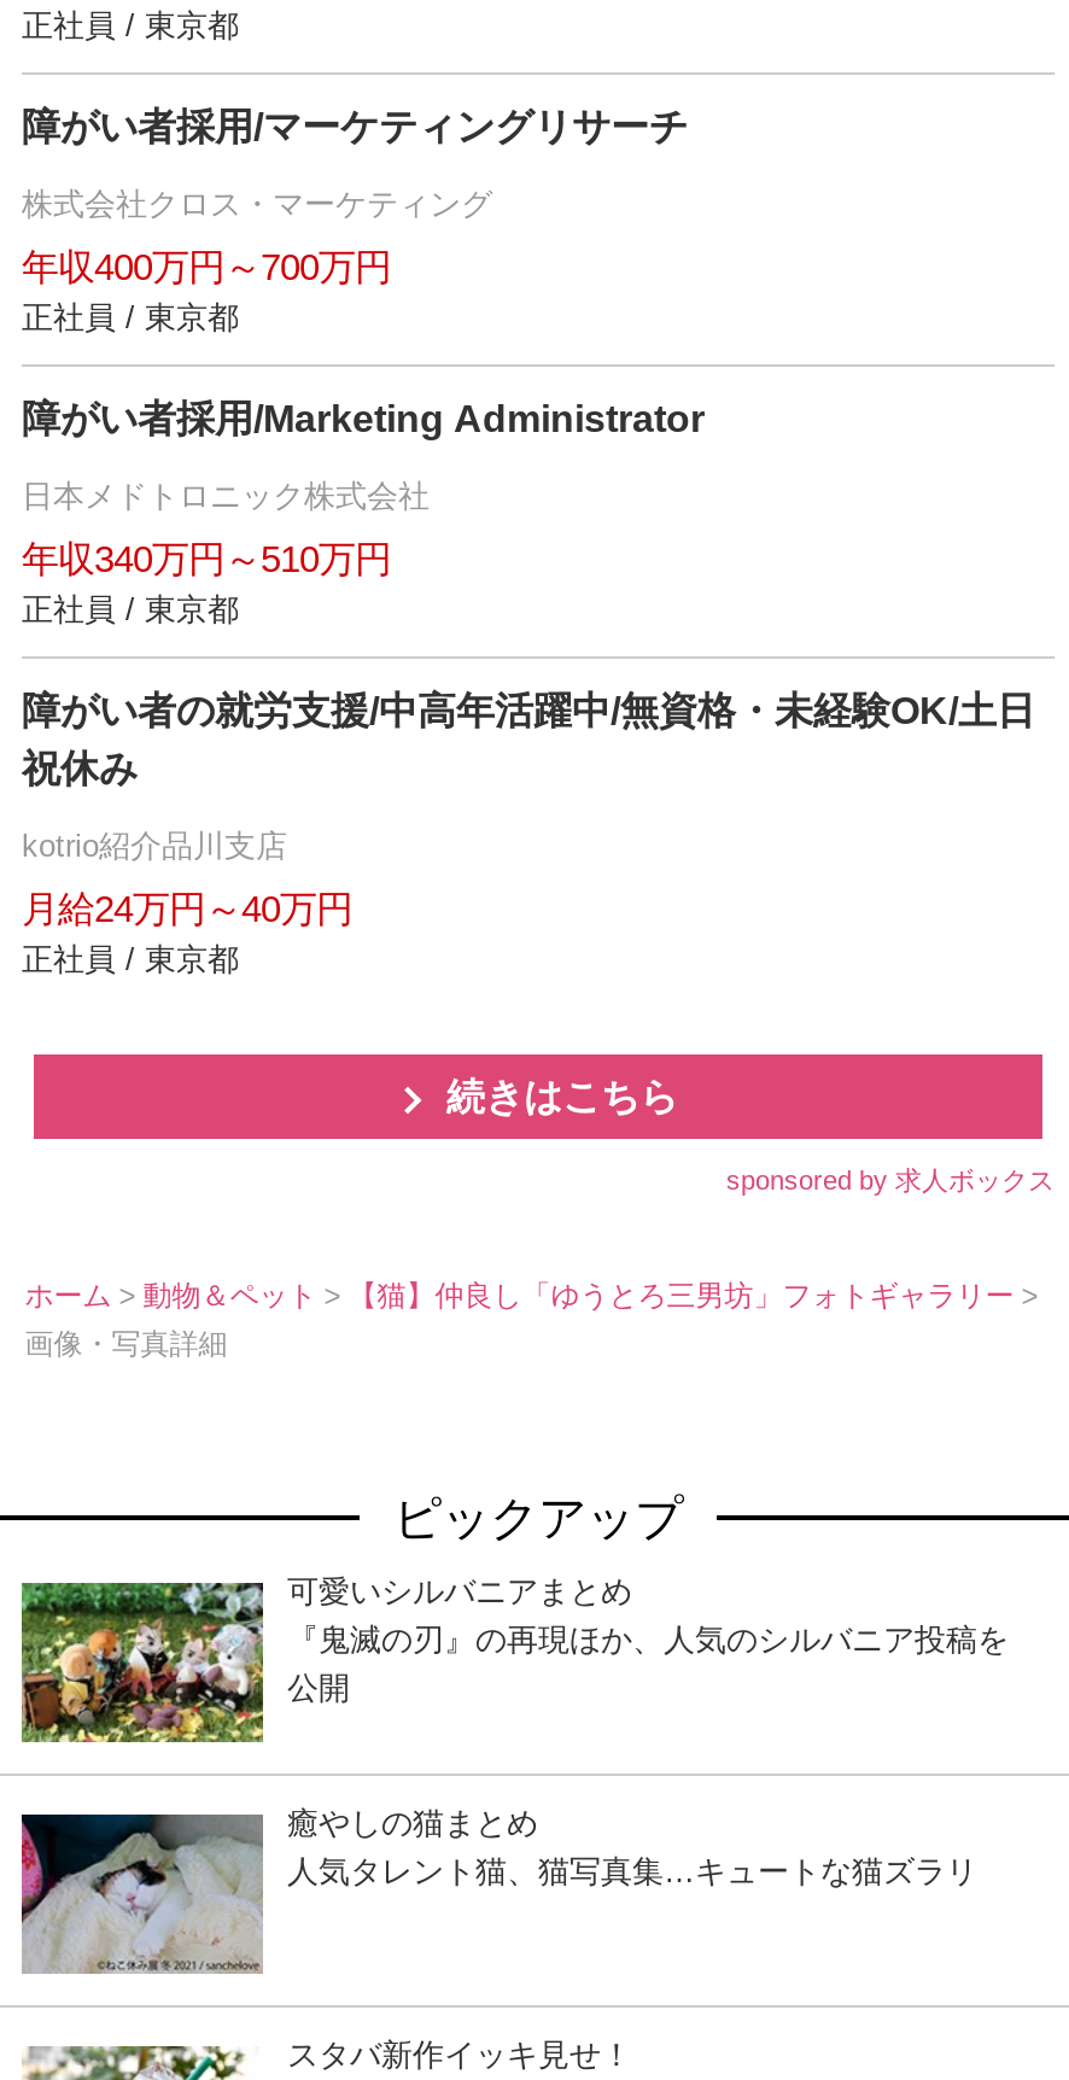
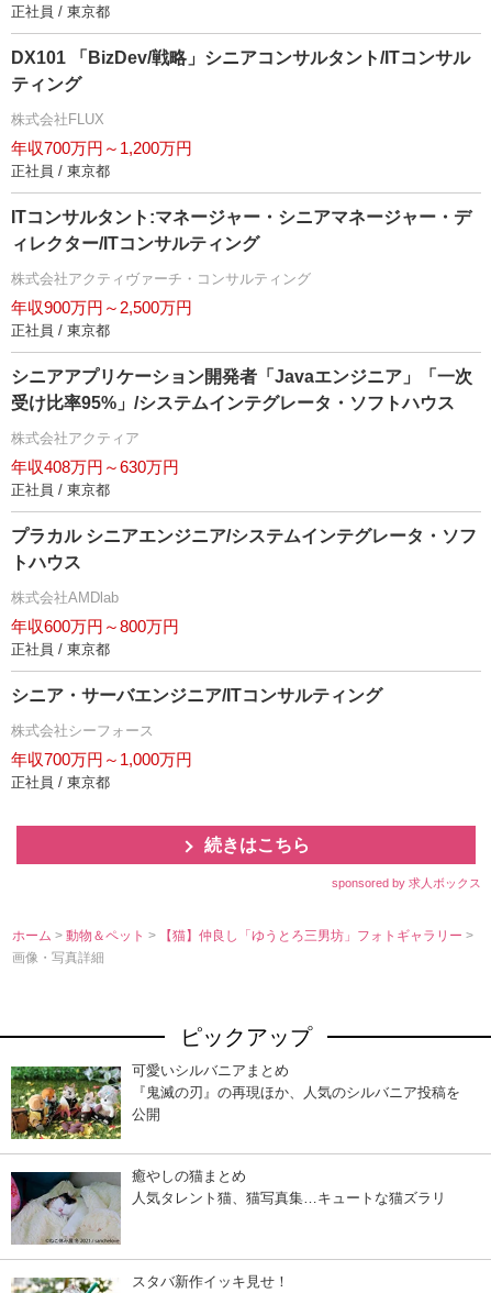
- 障がい者採用/マーケティングリサーチ
+ DX101 「BizDev/戦略」シニアコンサルタント/ITコンサル
+ ティング

- 株式会社クロス・マーケティング
+ 株式会社FLUX

- 年収400万円～700万円
+ 年収700万円～1,200万円

- 障がい者採用/Marketing Administrator
+ ITコンサルタント:マネージャー・シニアマネージャー・デ
+ ィレクター/ITコンサルティング

- 日本メドトロニック株式会社
+ 株式会社アクティヴァーチ・コンサルティング

- 年収340万円～510万円
+ 年収900万円～2,500万円

- 障がい者の就労支援/中高年活躍中/無資格・未経験OK/土日
- 祝休み
- kotrio紹介品川支店
- 月給24万円～40万円
+ シニアアプリケーション開発者「Javaエンジニア」「一次
+ 受け比率95%」/システムインテグレータ・ソフトハウス
+ 株式会社アクティア
+ 年収408万円～630万円
+ 正社員 / 東京都
+ プラカル シニアエンジニア/システムインテグレータ・ソフ
+ トハウス
+ 株式会社AMDlab
+ 年収600万円～800万円
+ 正社員 / 東京都
+ シニア・サーバエンジニア/ITコンサルティング
+ 株式会社シーフォース
+ 年収700万円～1,000万円
